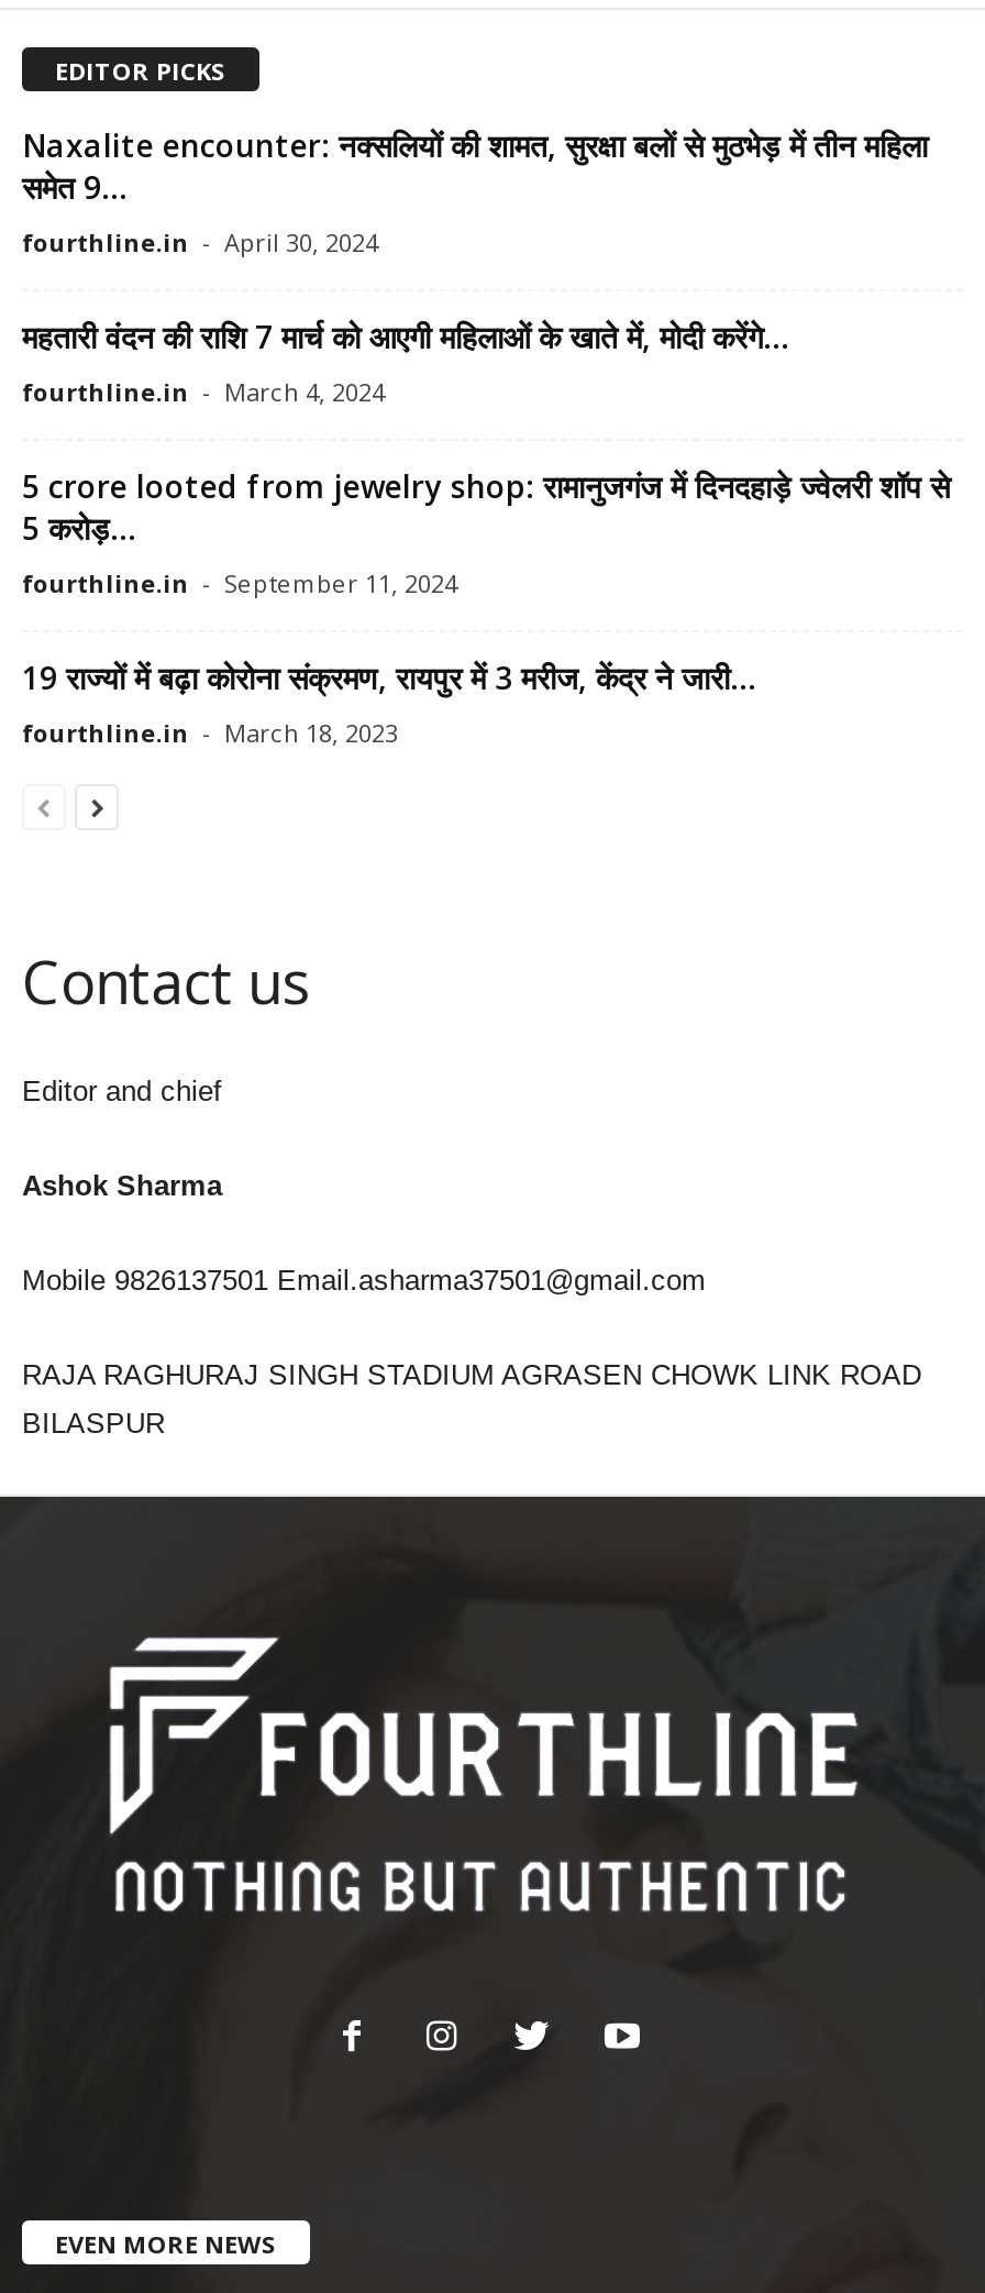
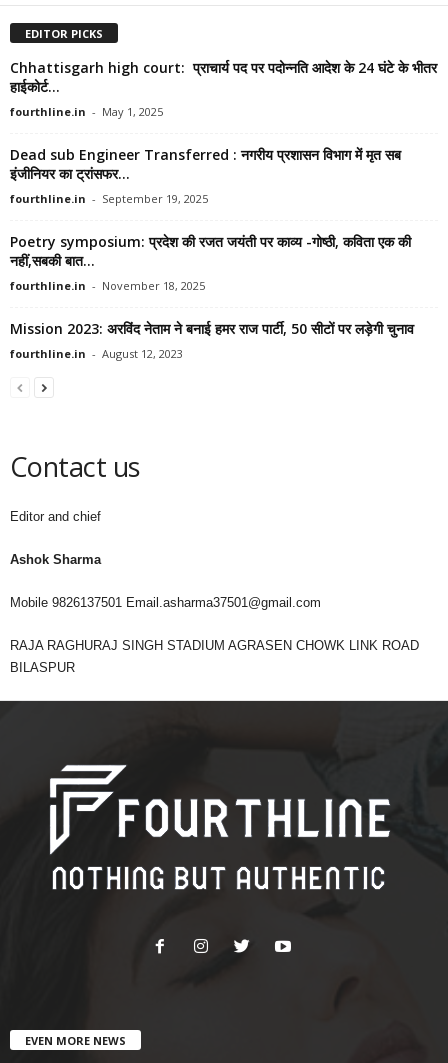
- Naxalite encounter: नक्सलियों की शामत, सुरक्षा बलों से मुठभेड़ में तीन महिला
- समेत 9...
- fourthline.in - April 30, 2024
+ Chhattisgarh high court: प्राचार्य पद पर पदोन्नति आदेश के 24 घंटे के भीतर
+ हाईकोर्ट...
+ fourthline.in - May 1, 2025

- महतारी वंदन की राशि 7 मार्च को आएगी महिलाओं के खाते में, मोदी करेंगे...
- fourthline.in - March 4, 2024
+ Dead sub Engineer Transferred : नगरीय प्रशासन विभाग में मृत सब
+ इंजीनियर का ट्रांसफर...
+ fourthline.in - September 19, 2025

- 5 crore looted from jewelry shop: रामानुजगंज में दिनदहाड़े ज्वेलरी शॉप से
- 5 करोड़...
- fourthline.in - September 11, 2024
+ Poetry symposium: प्रदेश की रजत जयंती पर काव्य -गोष्ठी, कविता एक की
+ नहीं,सबकी बात...
+ fourthline.in - November 18, 2025

- 19 राज्यों में बढ़ा कोरोना संक्रमण, रायपुर में 3 मरीज, केंद्र ने जारी...
- fourthline.in - March 18, 2023
+ Mission 2023: अरविंद नेताम ने बनाई हमर राज पार्टी, 50 सीटों पर लड़ेगी चुनाव
+ fourthline.in - August 12, 2023
